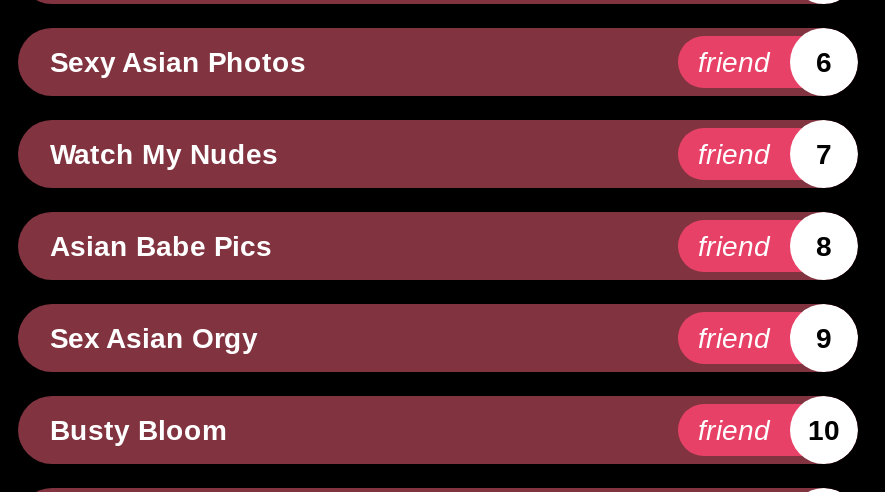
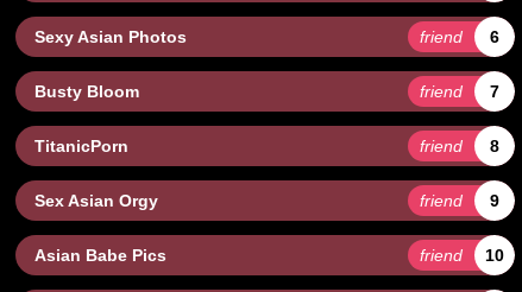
- Watch My Nudes

moved down: Asian Babe Pics

+ TitanicPorn

moved up: Busty Bloom
